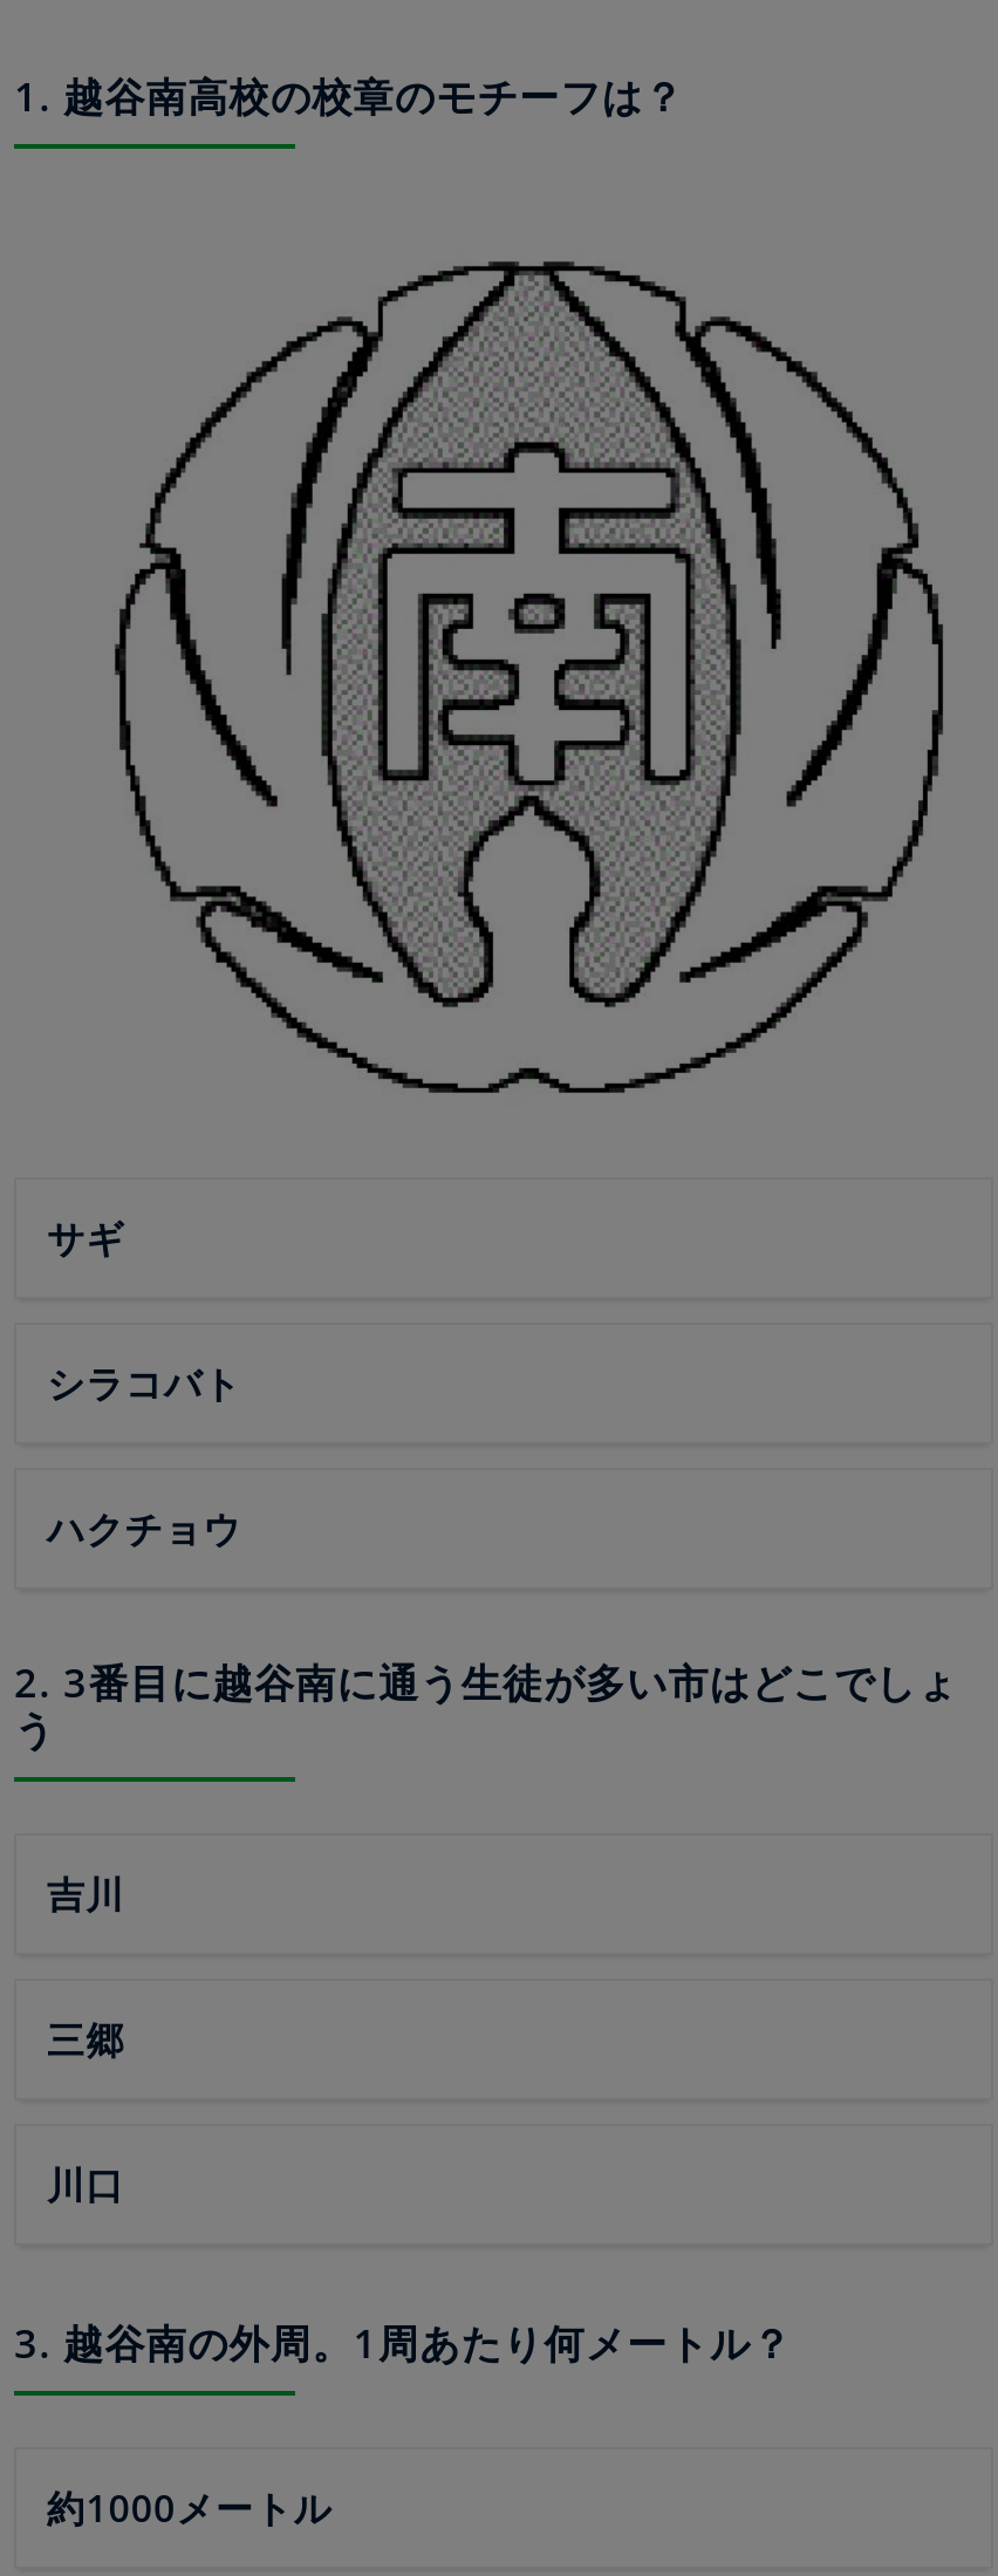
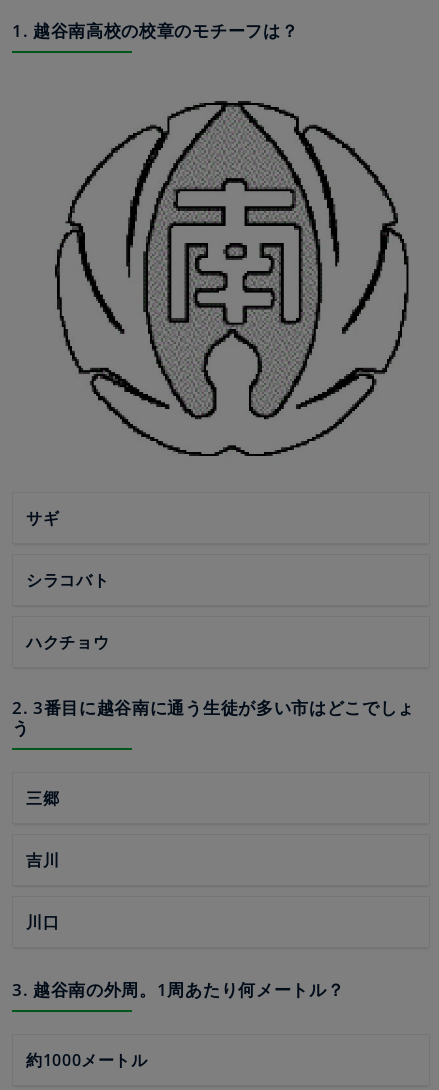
moved down: 吉川

moved up: 三郷
